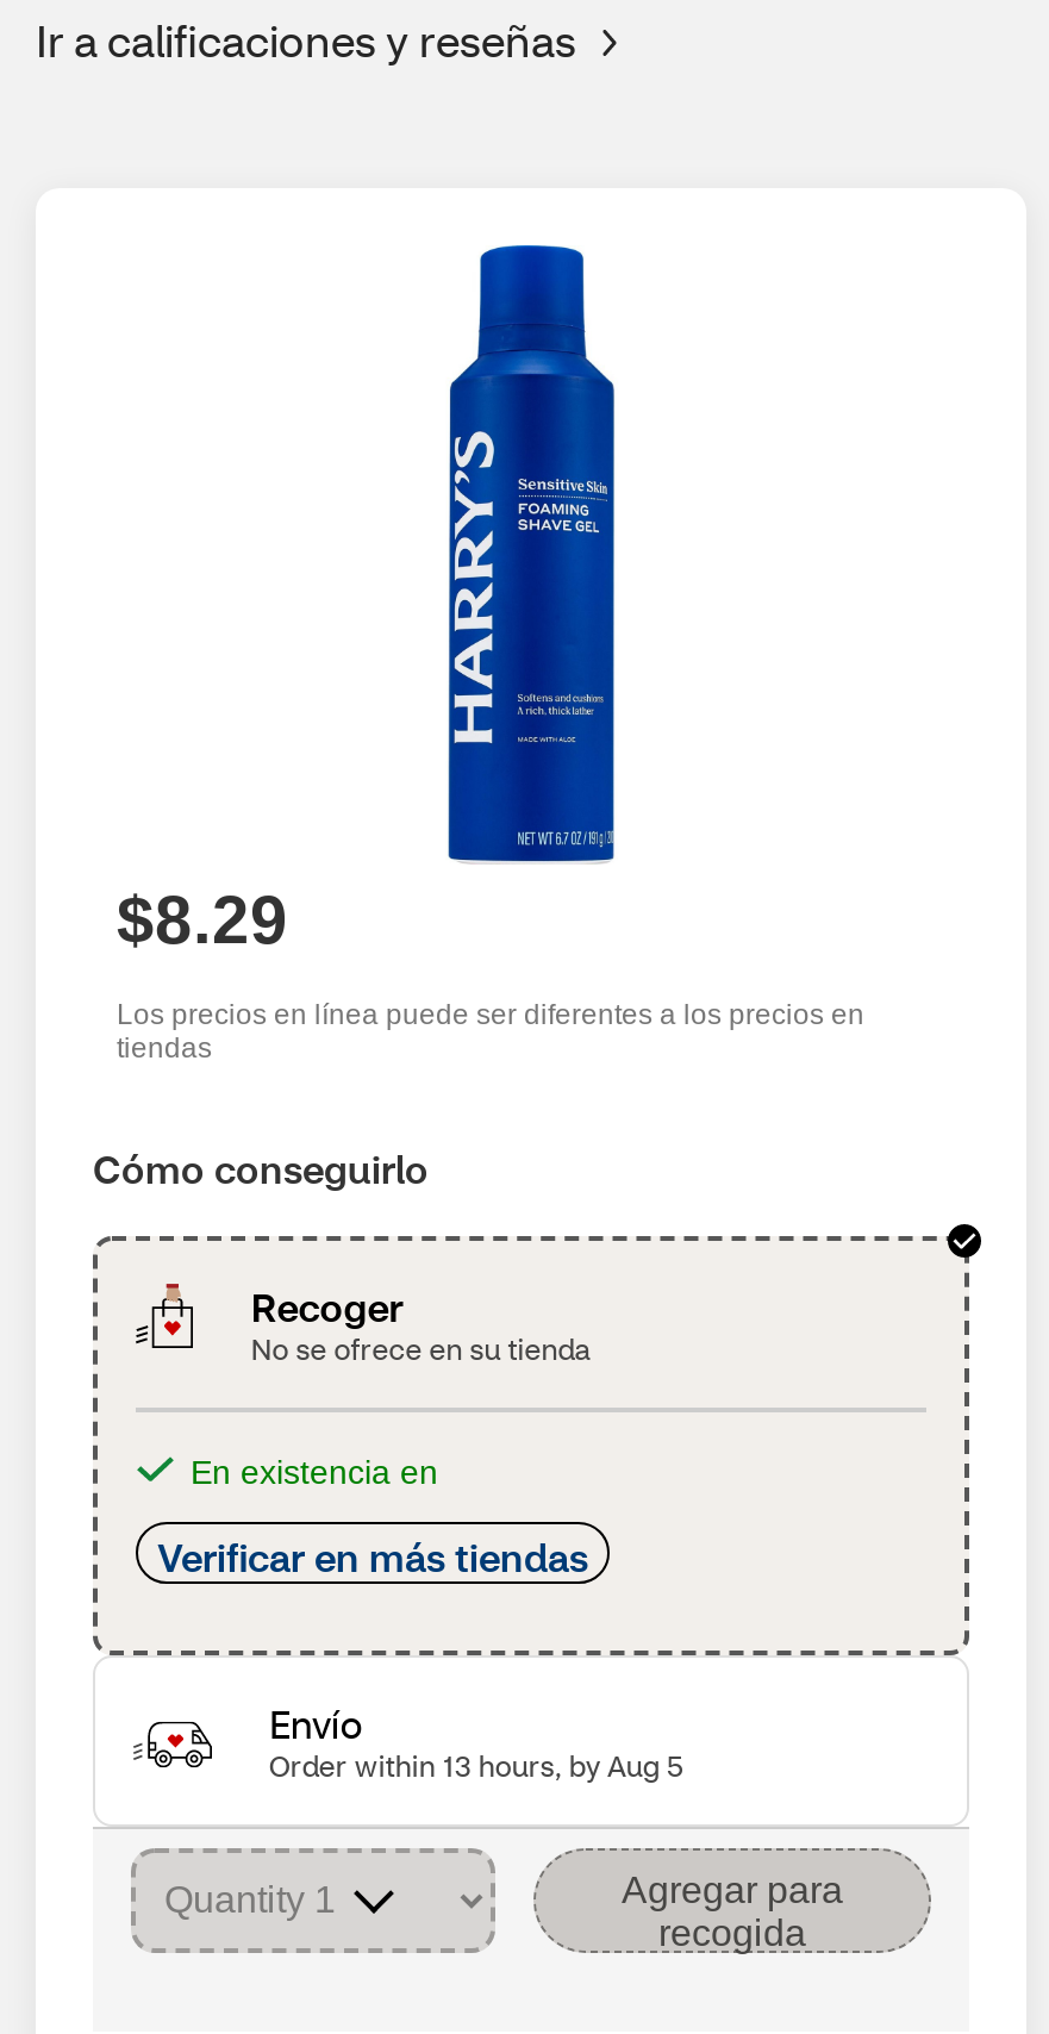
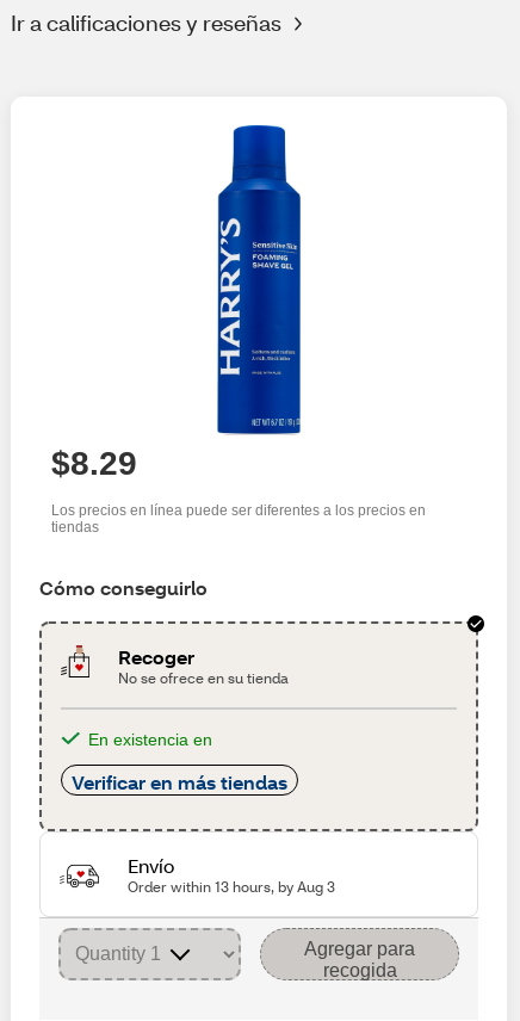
- Order within 13 hours, by Aug 5
+ Order within 13 hours, by Aug 3
